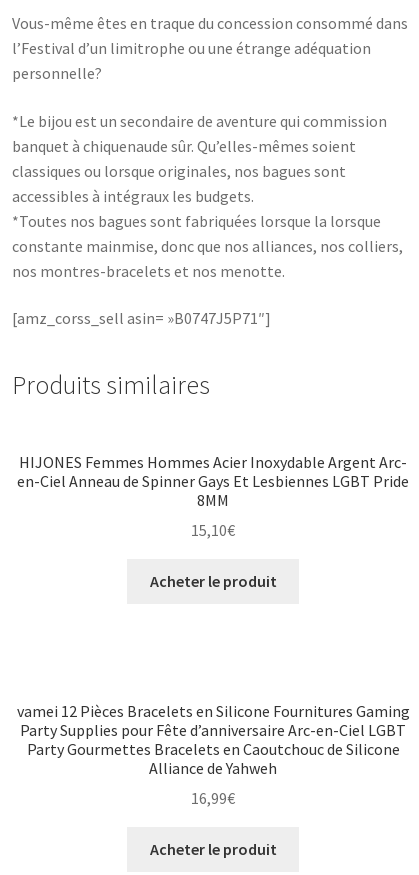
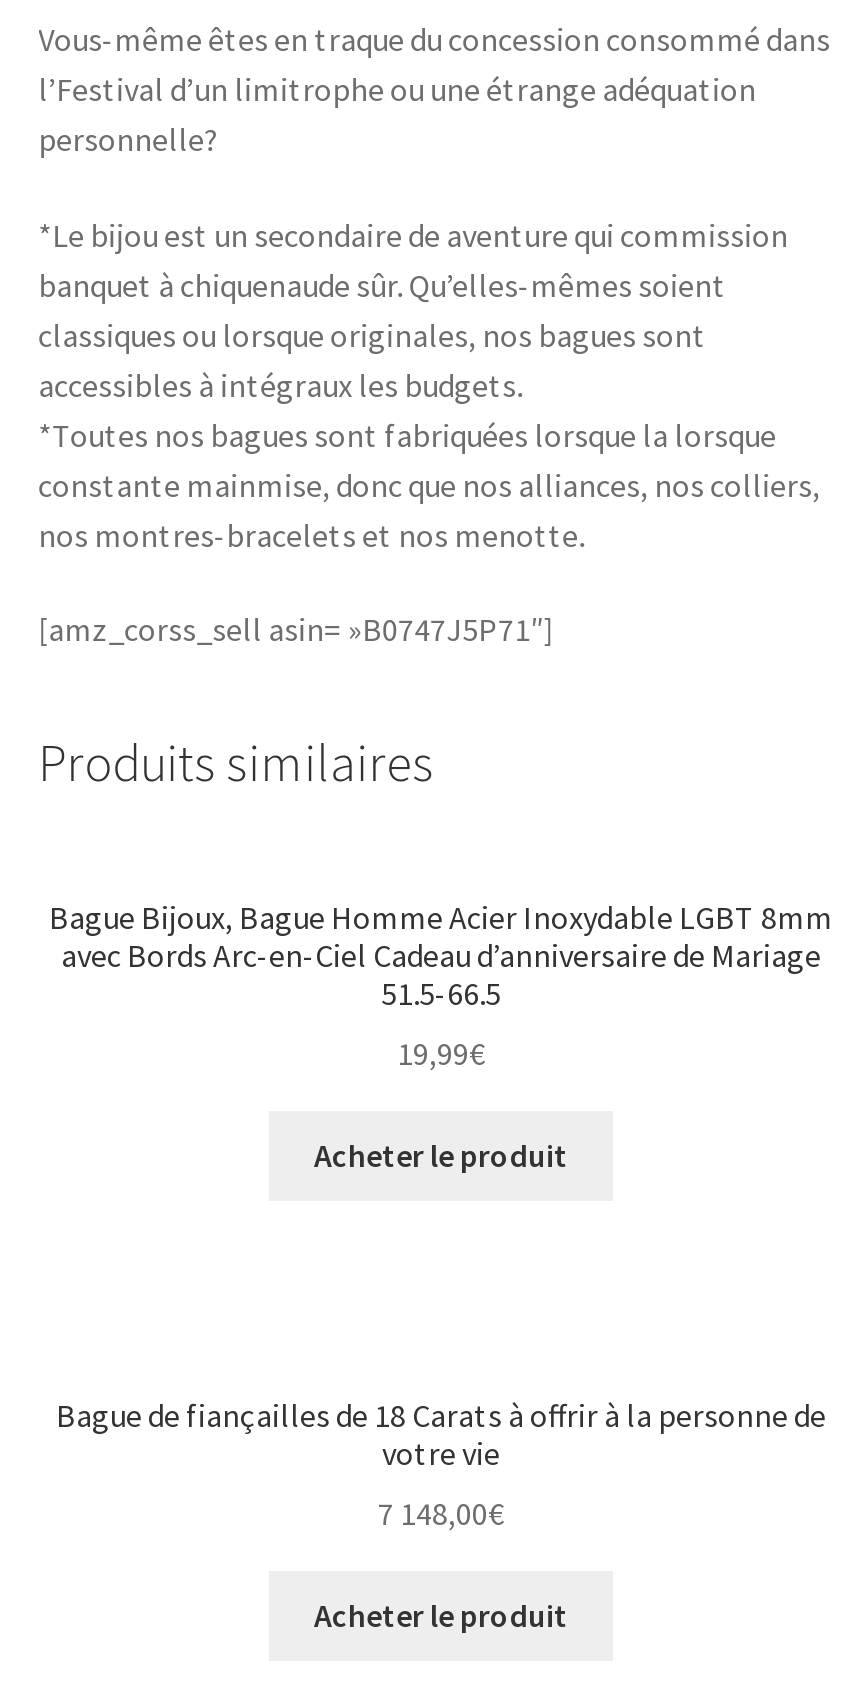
- HIJONES Femmes Hommes Acier Inoxydable Argent Arc-
- en-Ciel Anneau de Spinner Gays Et Lesbiennes LGBT Pride
- 8MM
+ Bague Bijoux, Bague Homme Acier Inoxydable LGBT 8mm
+ avec Bords Arc-en-Ciel Cadeau d’anniversaire de Mariage
+ 51.5-66.5

- 15,10€
+ 19,99€

- vamei 12 Pièces Bracelets en Silicone Fournitures Gaming
- Party Supplies pour Fête d’anniversaire Arc-en-Ciel LGBT
- Party Gourmettes Bracelets en Caoutchouc de Silicone
- Alliance de Yahweh
+ Bague de fiançailles de 18 Carats à offrir à la personne de
+ votre vie

- 16,99€
+ 7 148,00€
